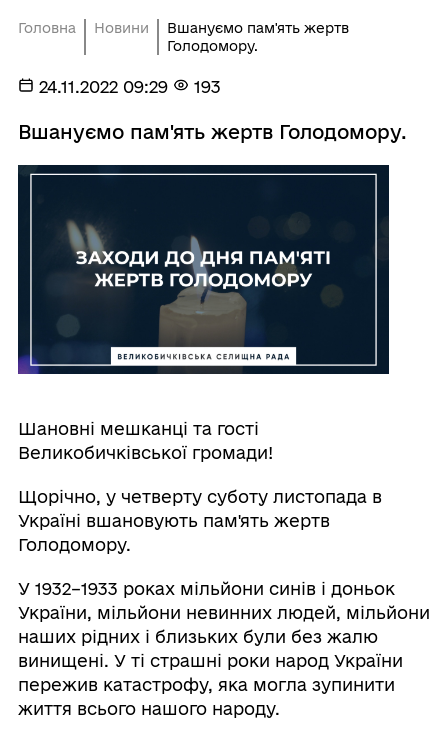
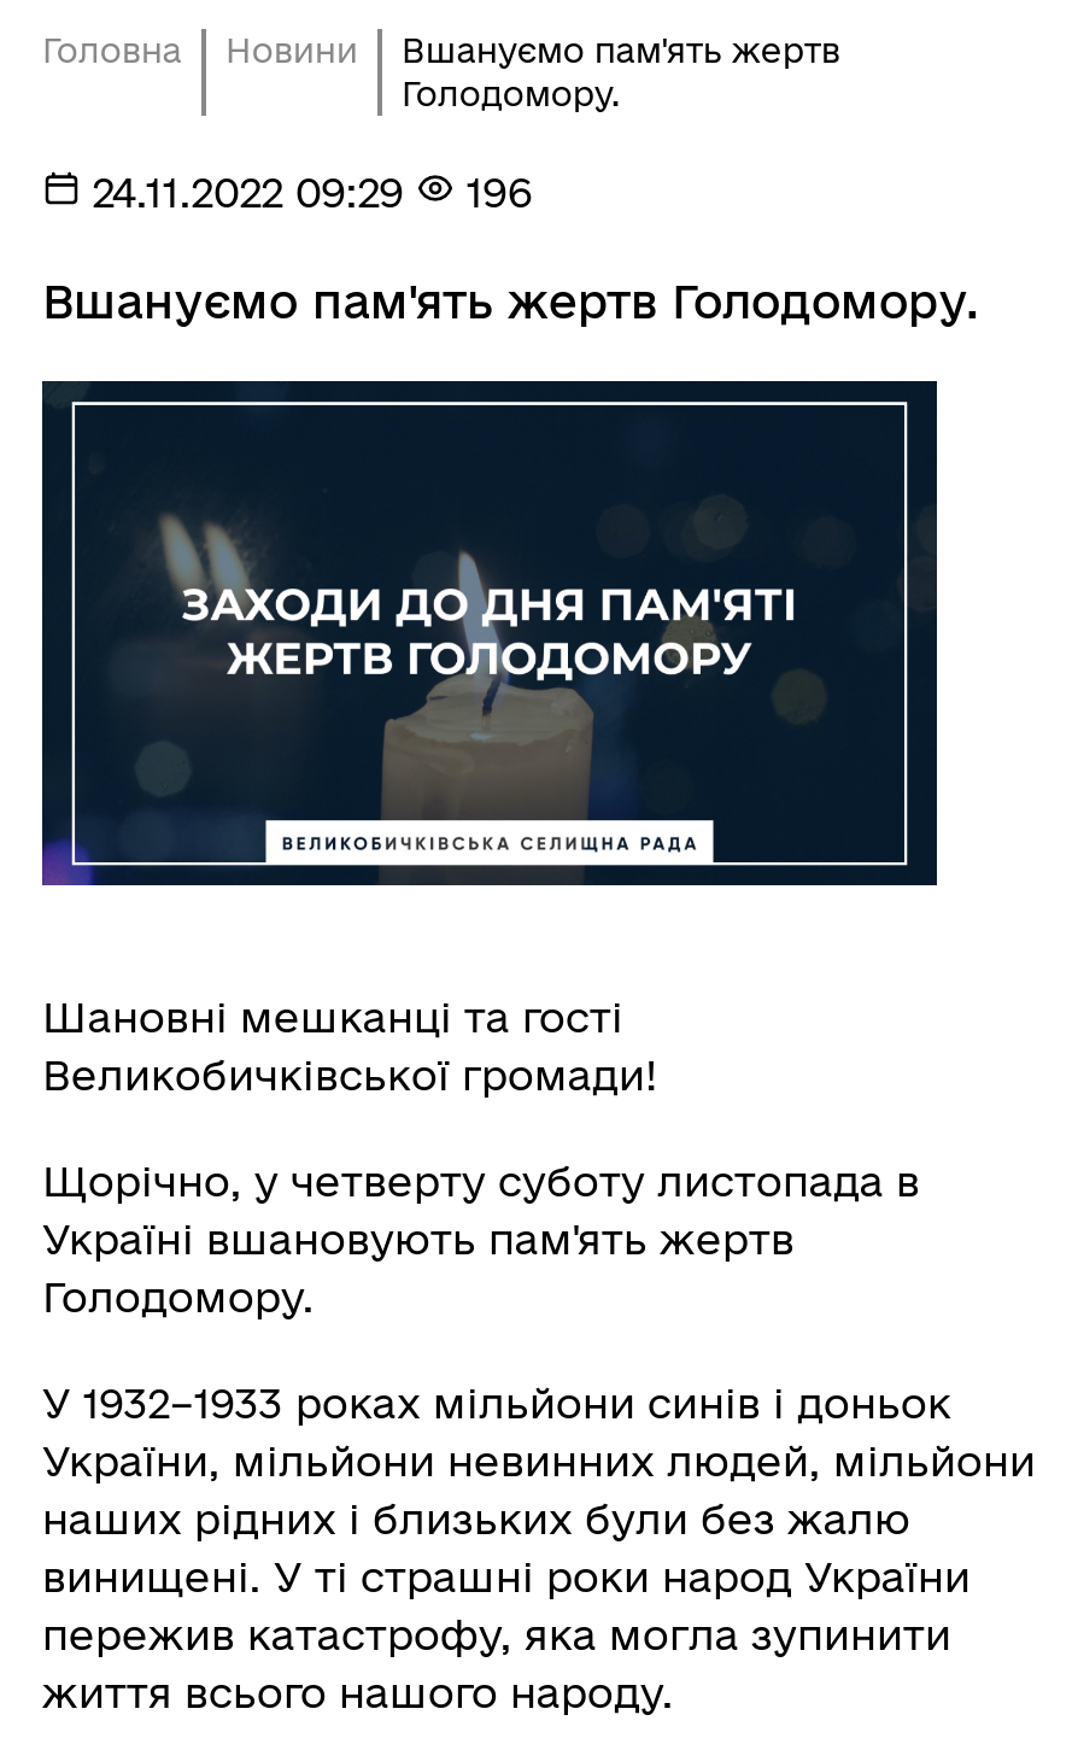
- 24.11.2022 09:29 193
+ 24.11.2022 09:29 196
